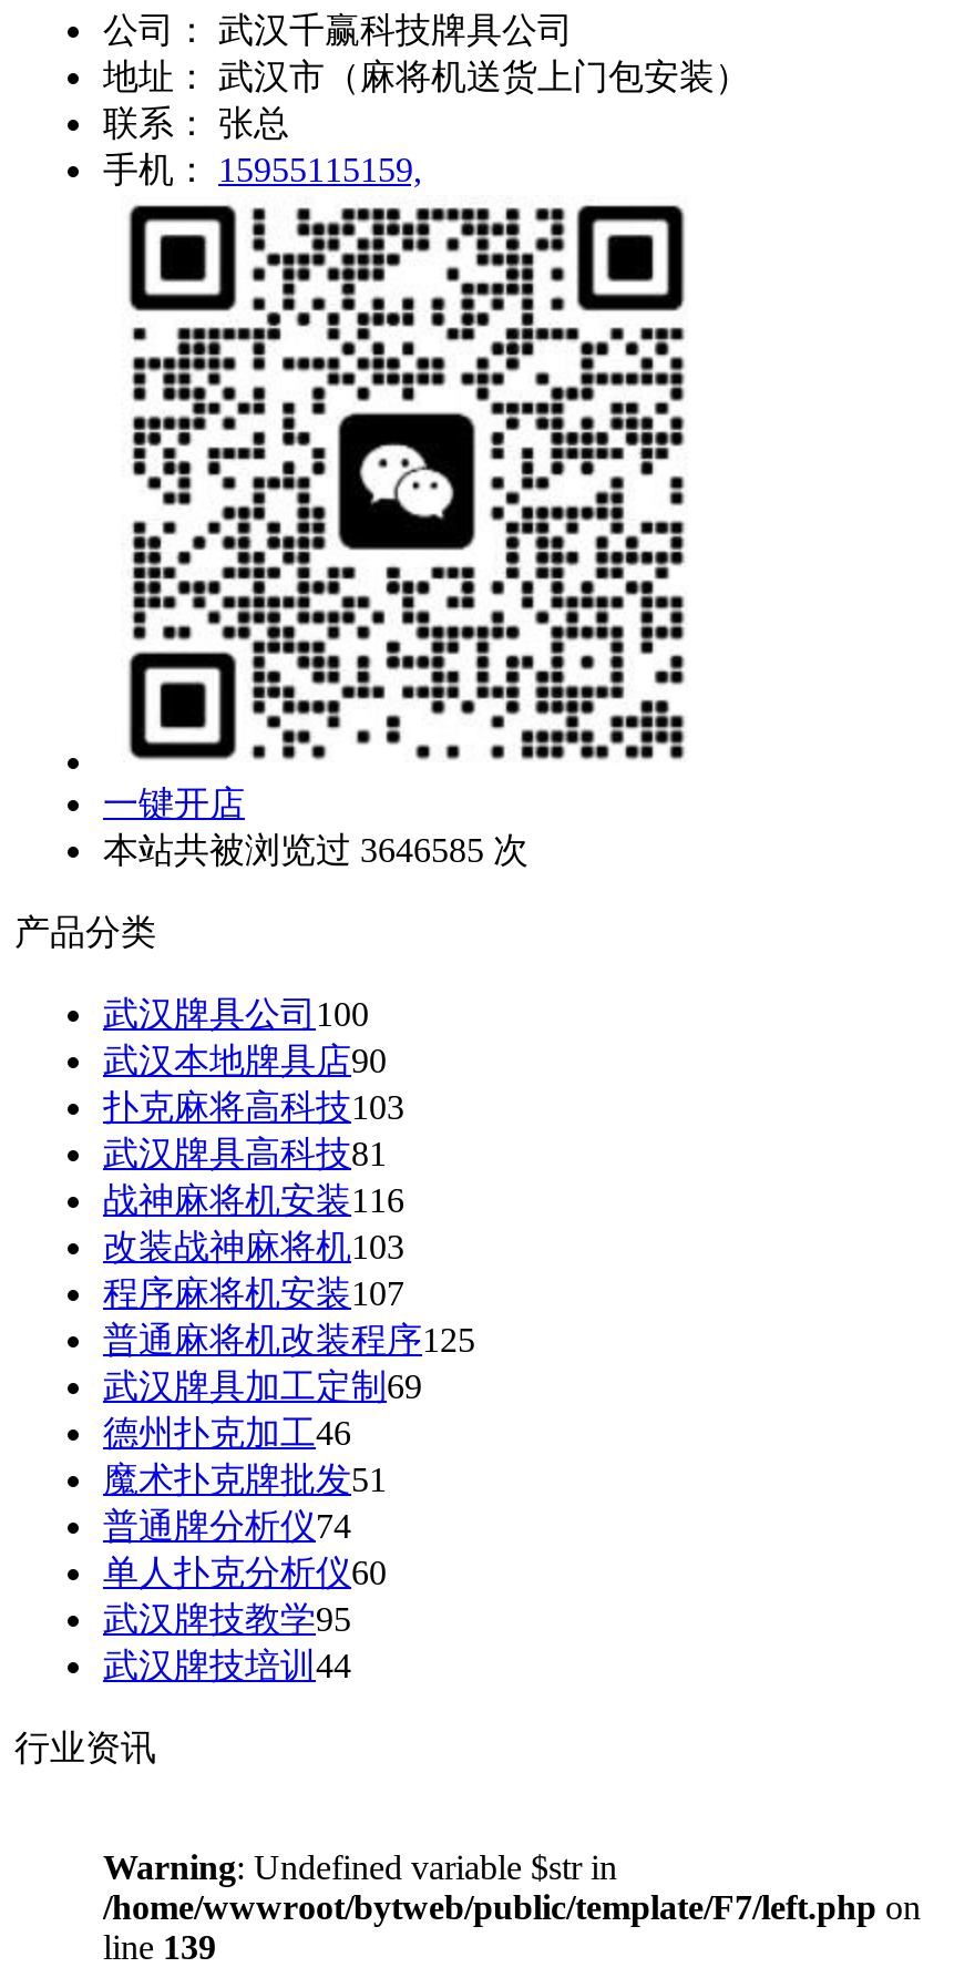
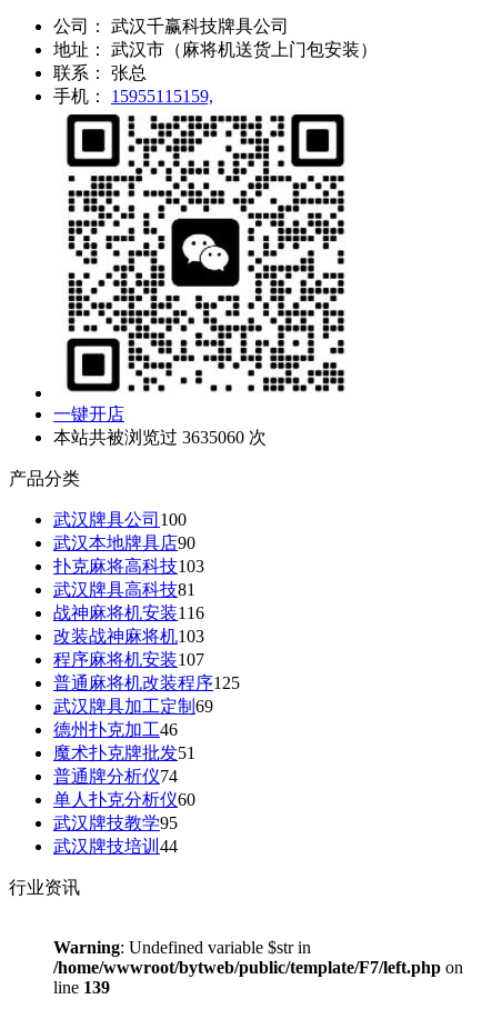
- 本站共被浏览过 3646585 次
+ 本站共被浏览过 3635060 次
